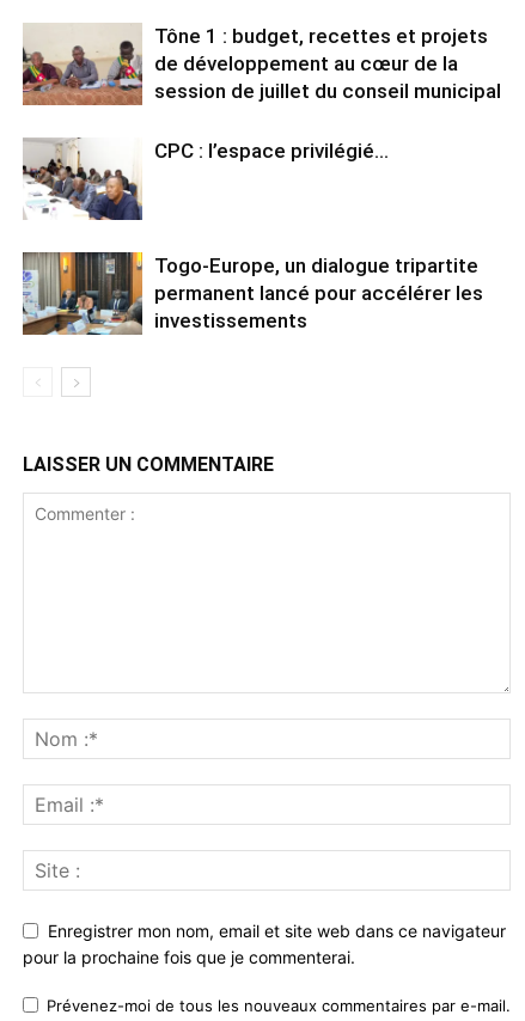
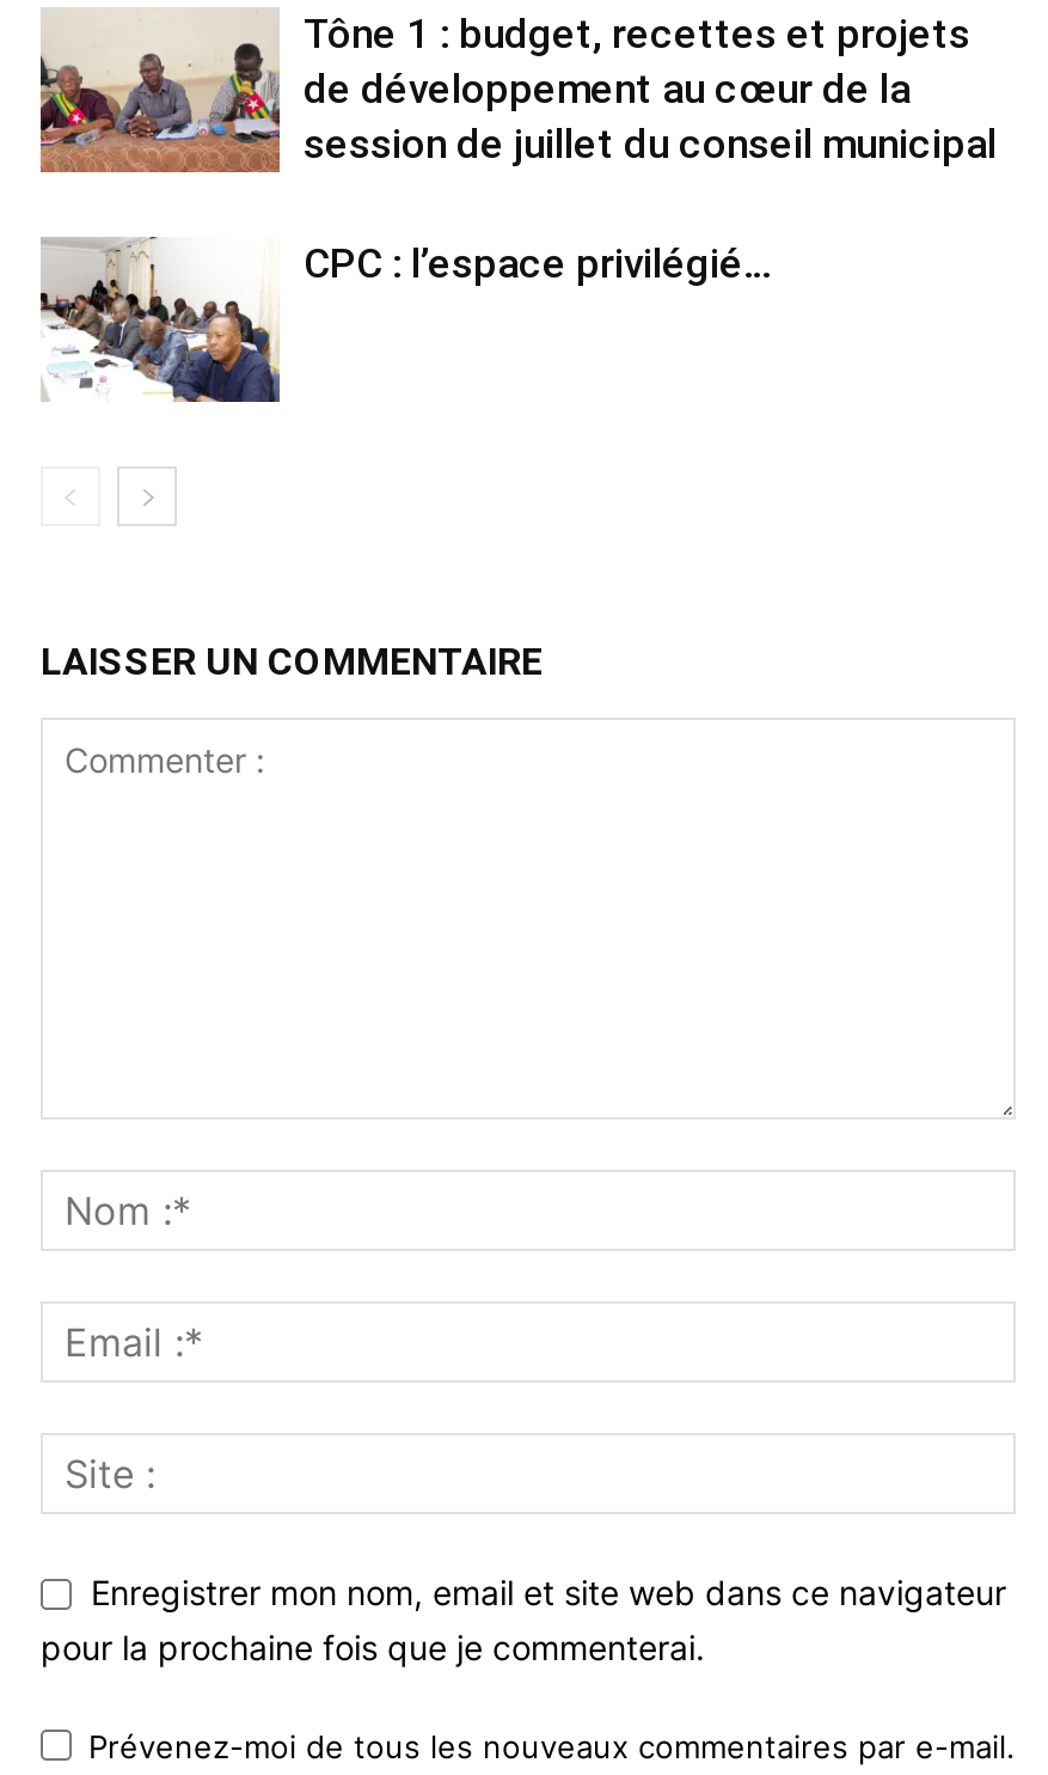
- [image]
- Togo-Europe, un dialogue tripartite
- permanent lancé pour accélérer les
- investissements
